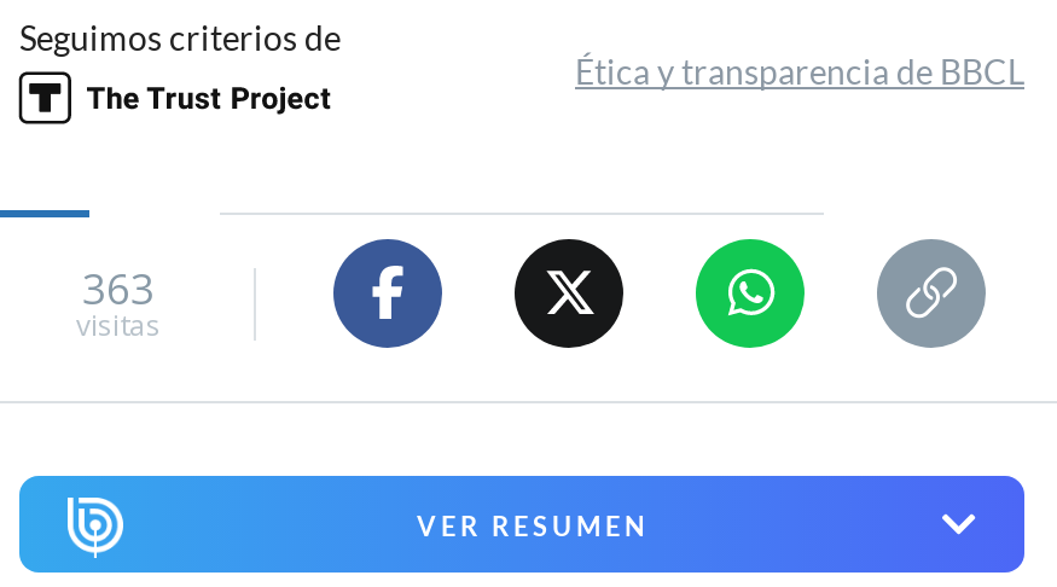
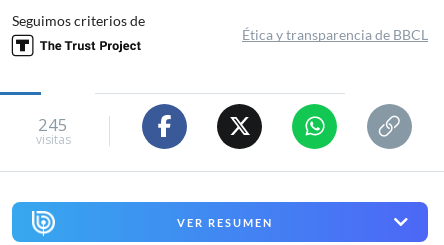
- 363
+ 245
